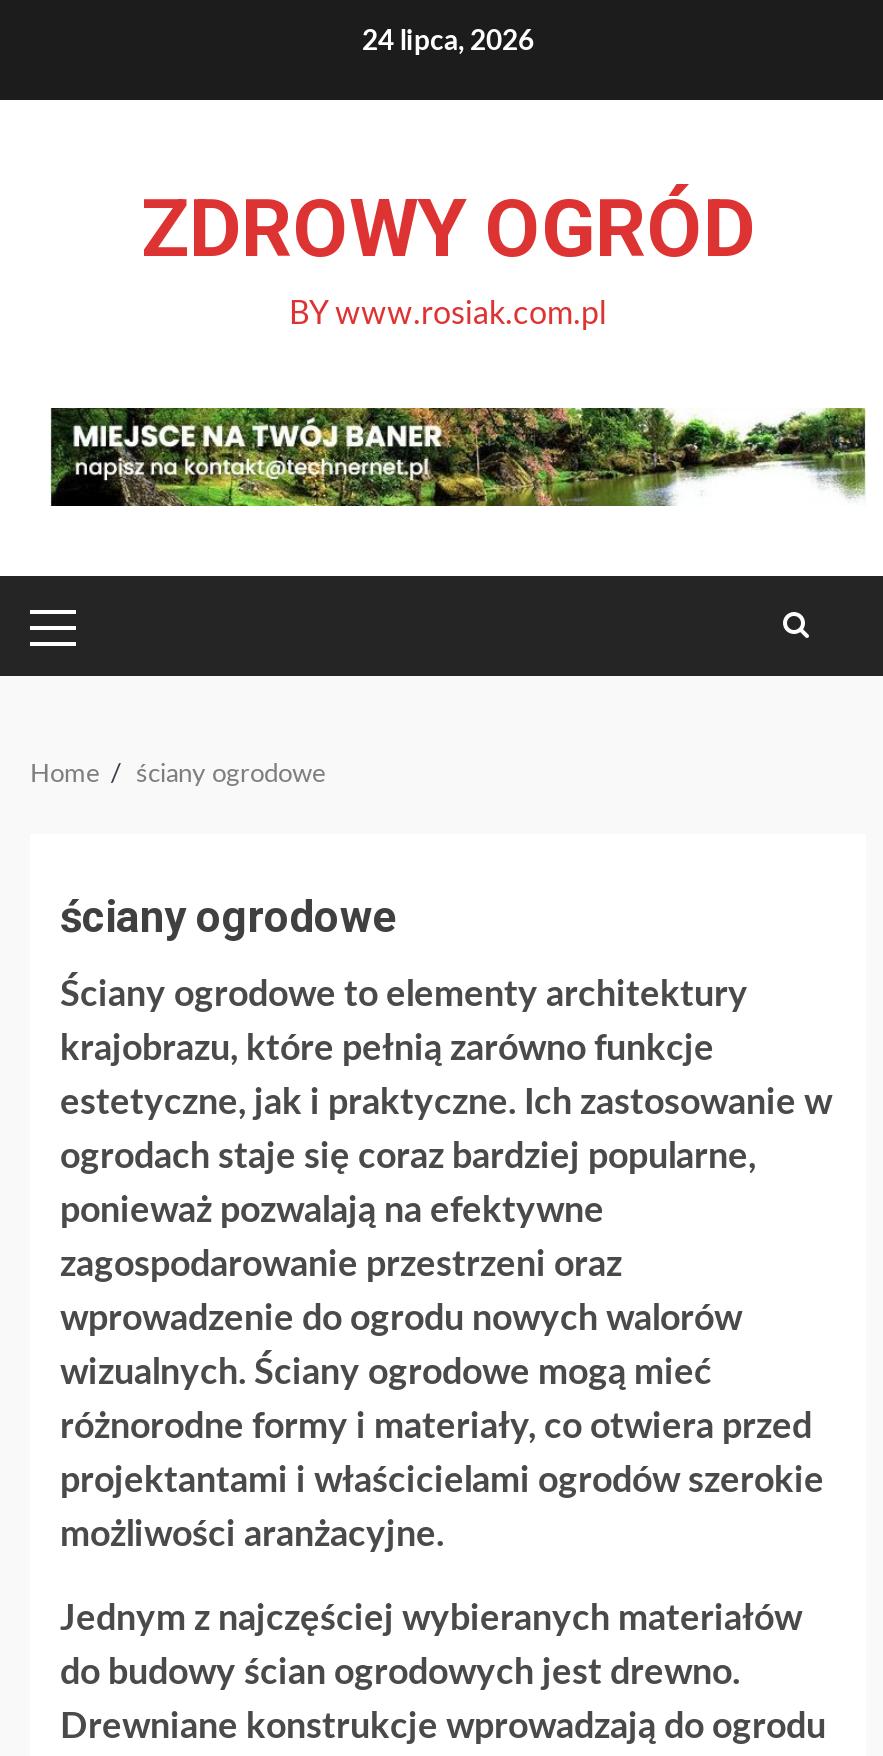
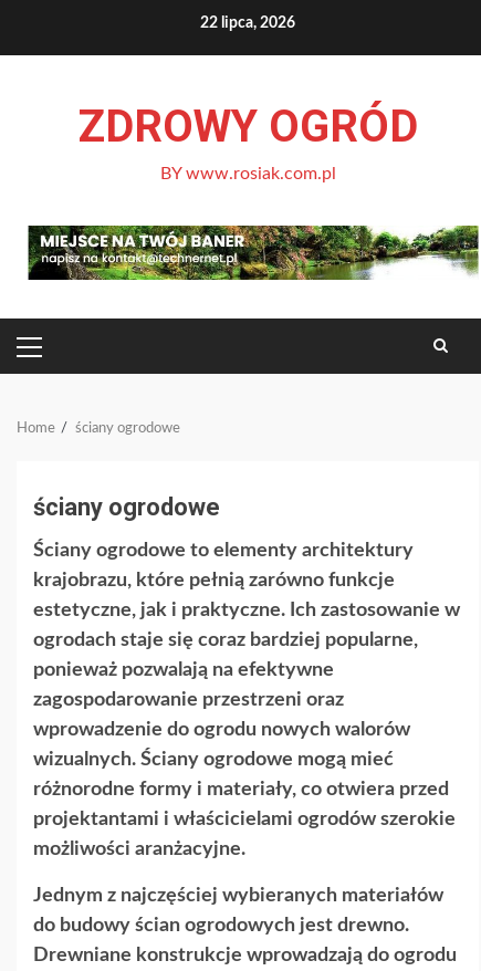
- 24 lipca, 2026
+ 22 lipca, 2026
